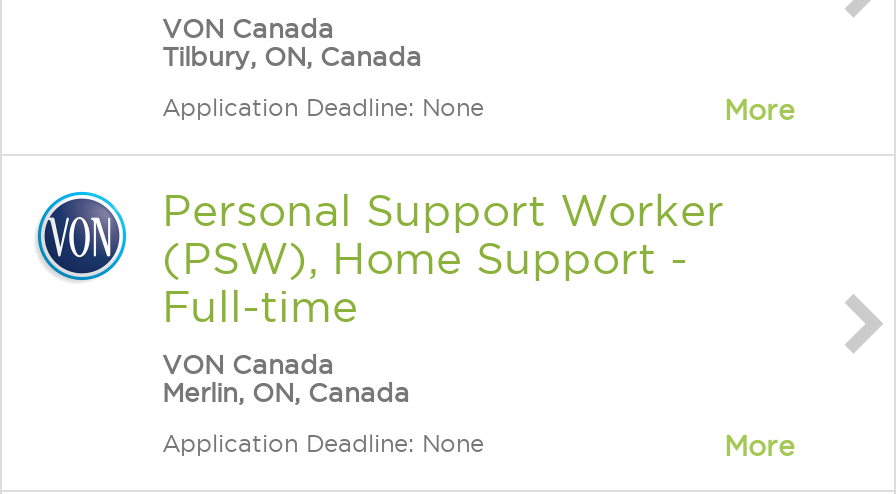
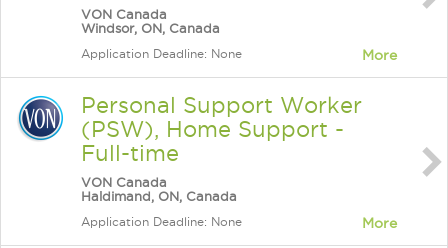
- Tilbury, ON, Canada
+ Windsor, ON, Canada

- Merlin, ON, Canada
+ Haldimand, ON, Canada
